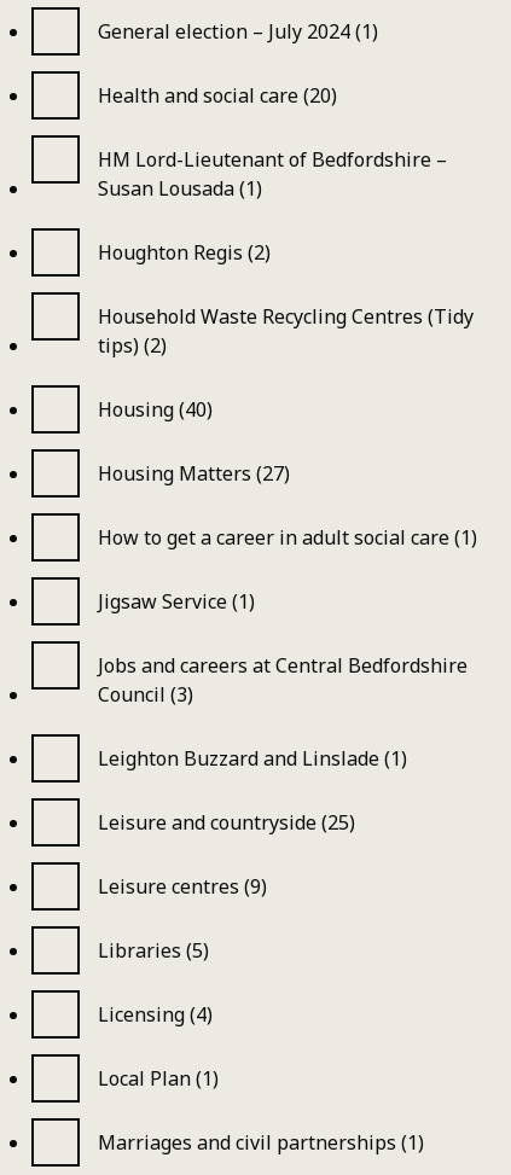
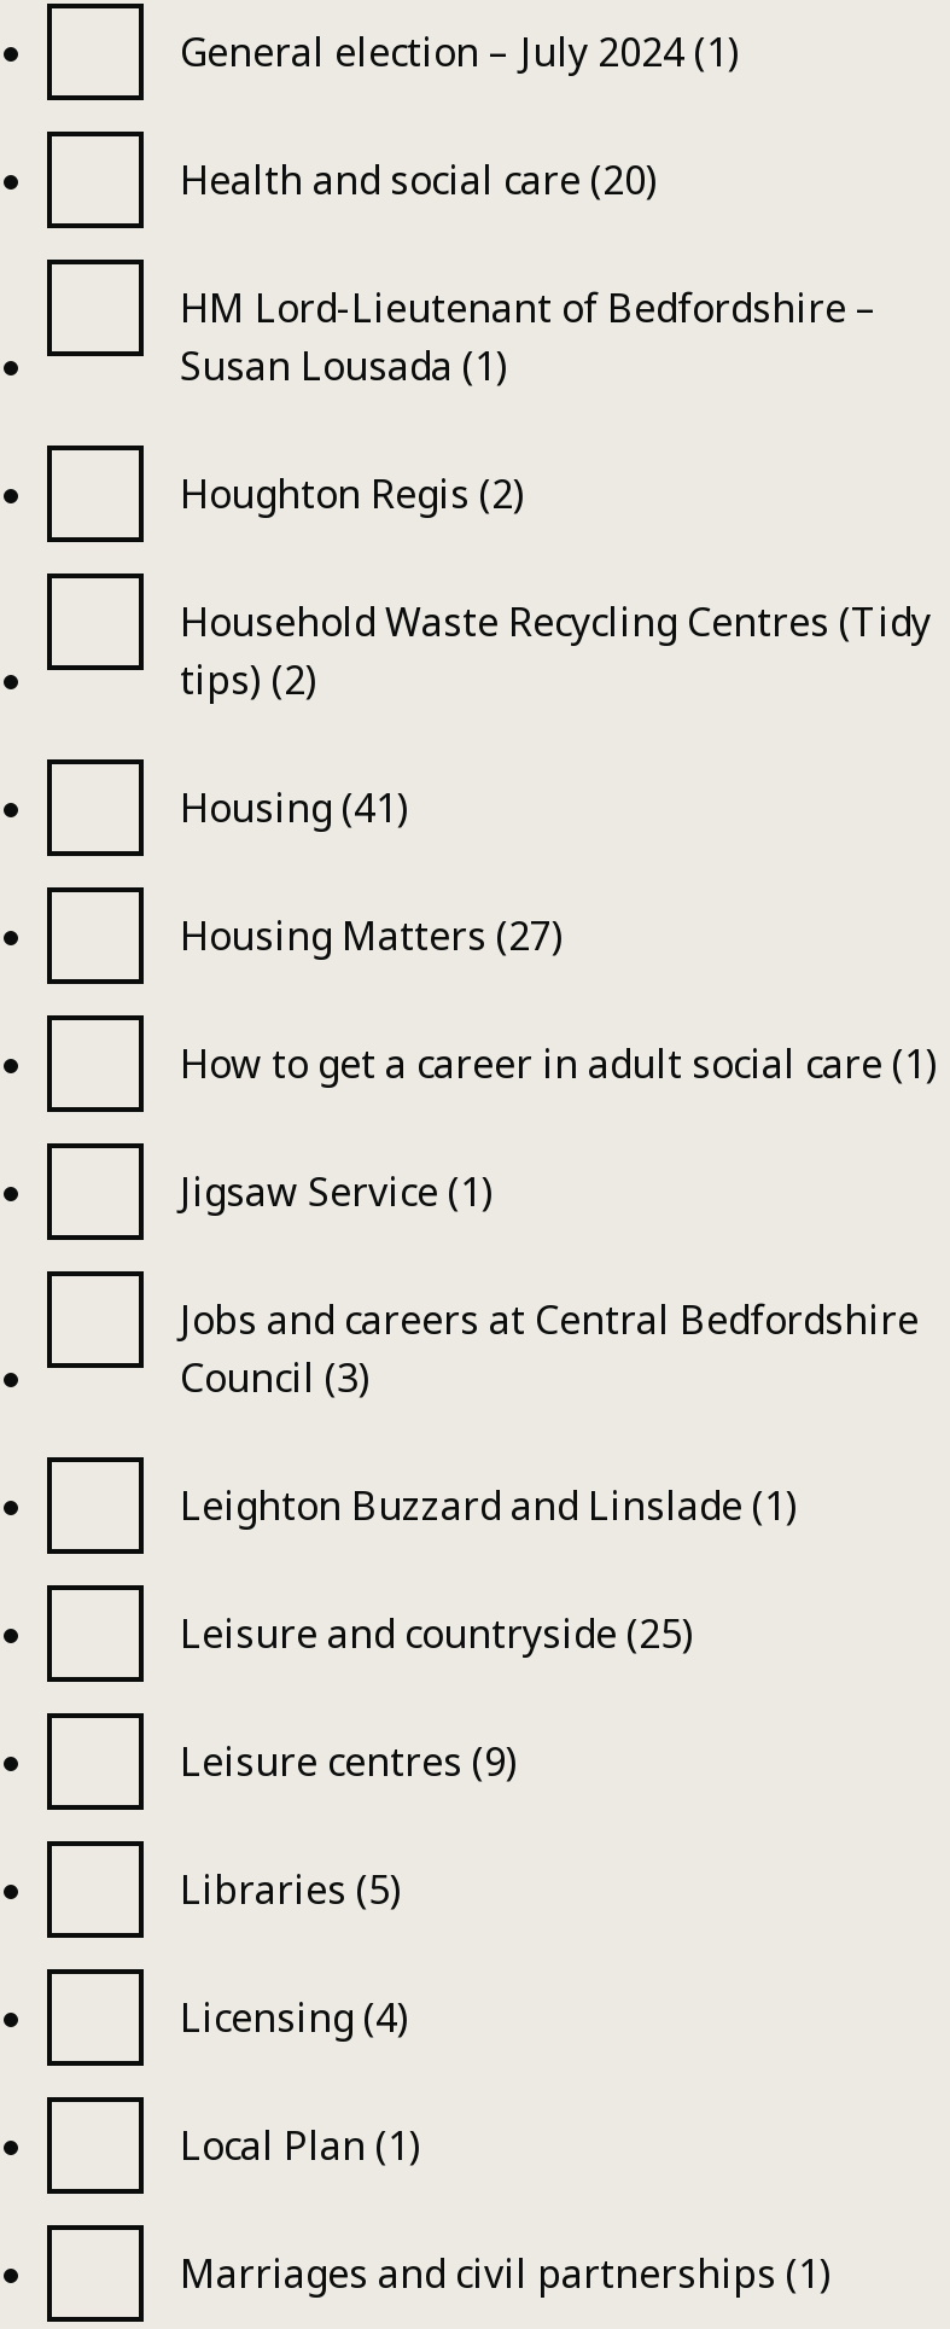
- Housing (40)
+ Housing (41)
